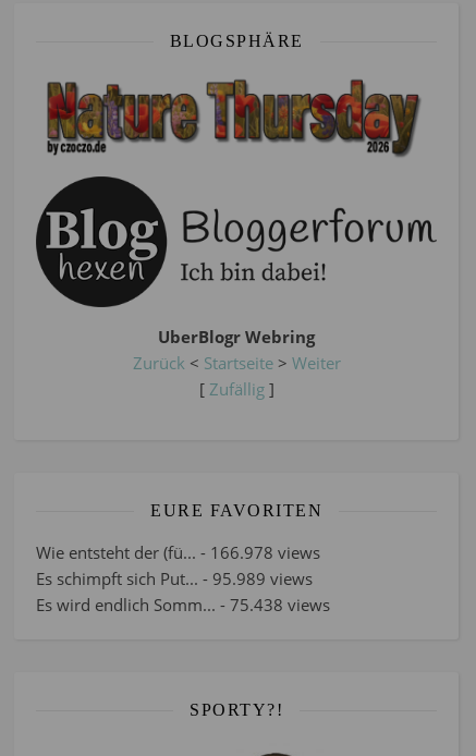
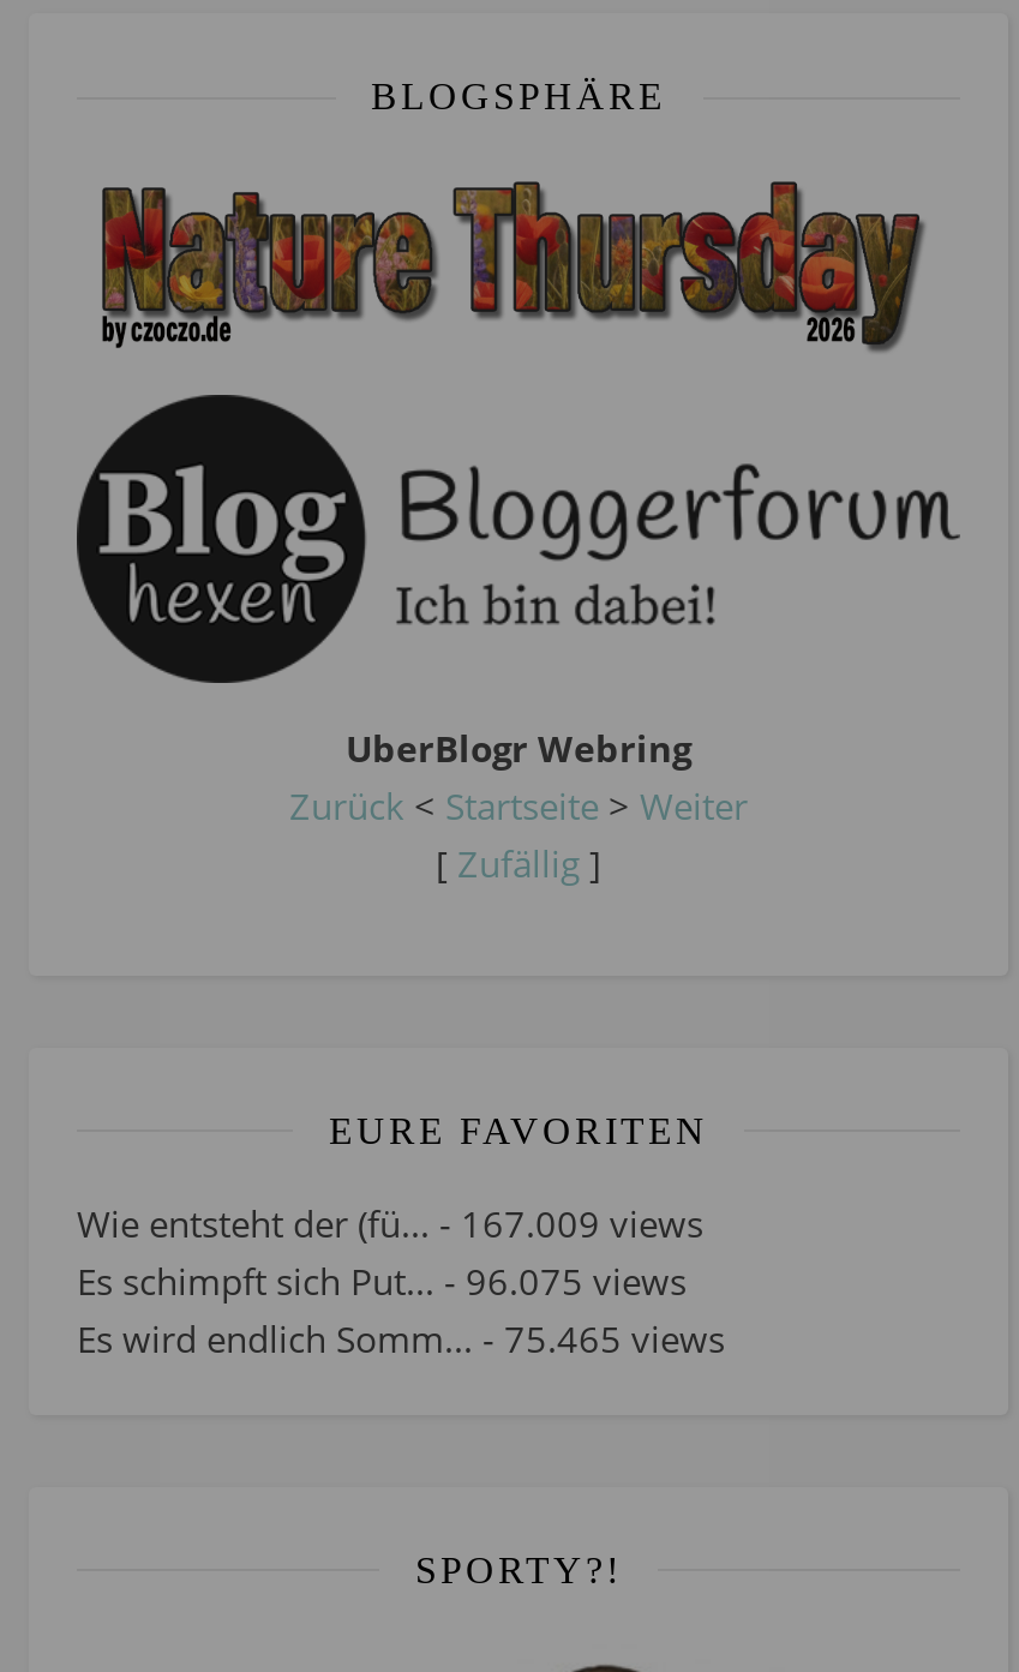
- Wie entsteht der (fü... - 166.978 views
+ Wie entsteht der (fü... - 167.009 views

- Es schimpft sich Put... - 95.989 views
+ Es schimpft sich Put... - 96.075 views

- Es wird endlich Somm... - 75.438 views
+ Es wird endlich Somm... - 75.465 views
